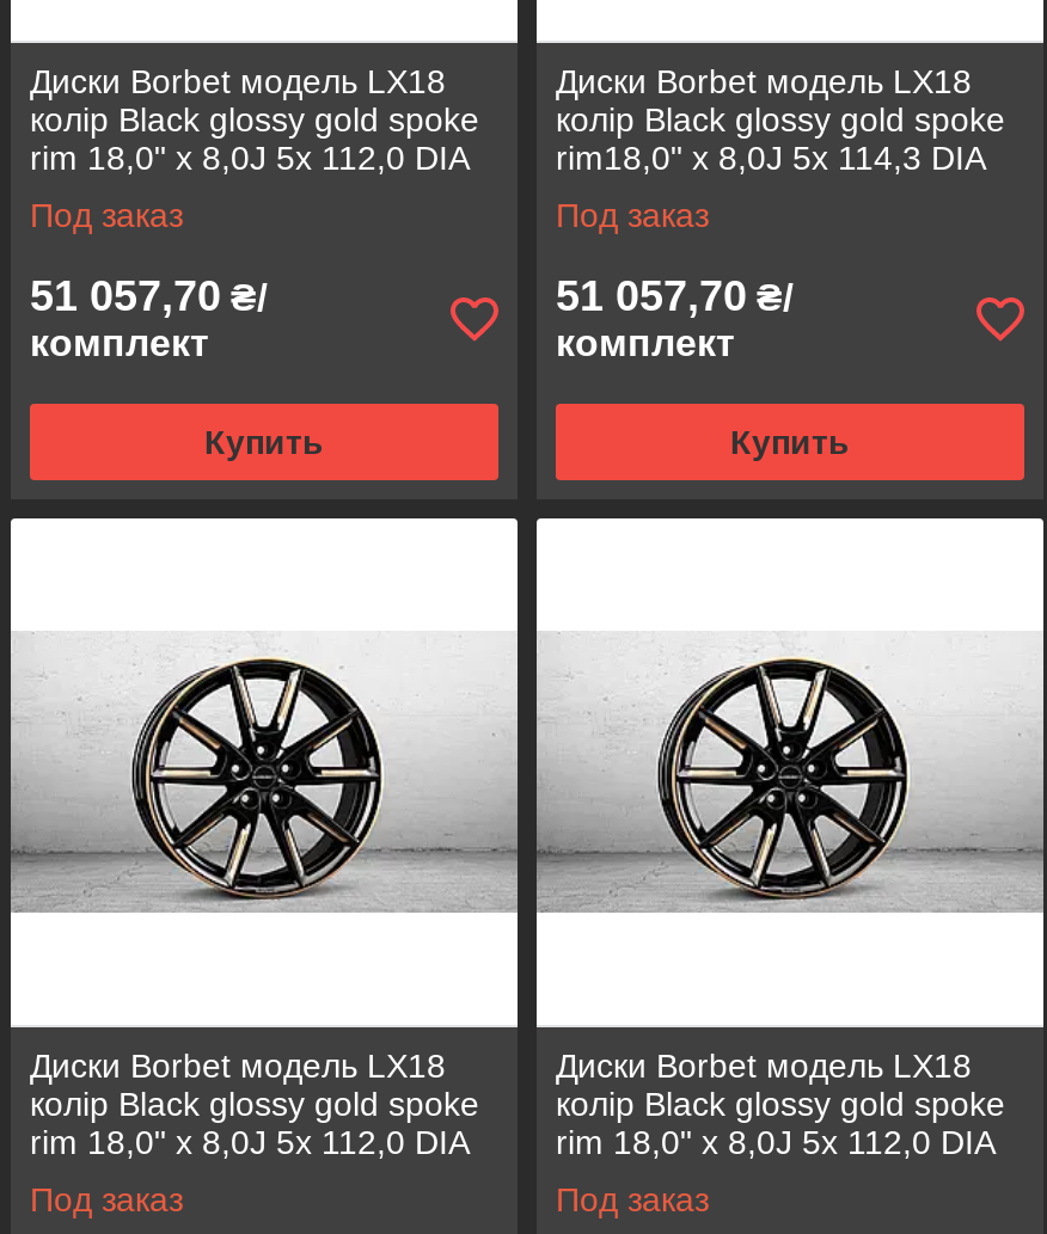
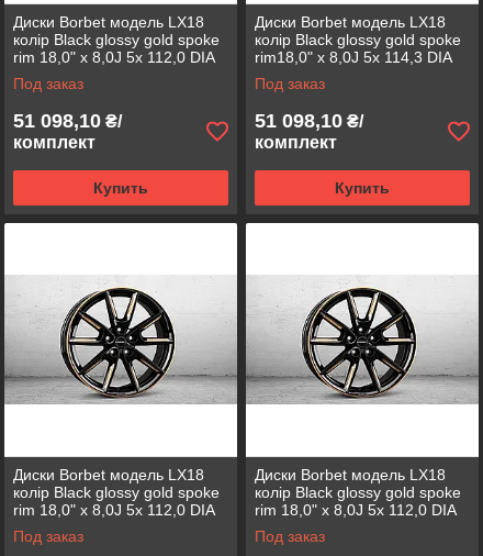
- 51 057,70 ₴/
+ 51 098,10 ₴/

- 51 057,70 ₴/
+ 51 098,10 ₴/
